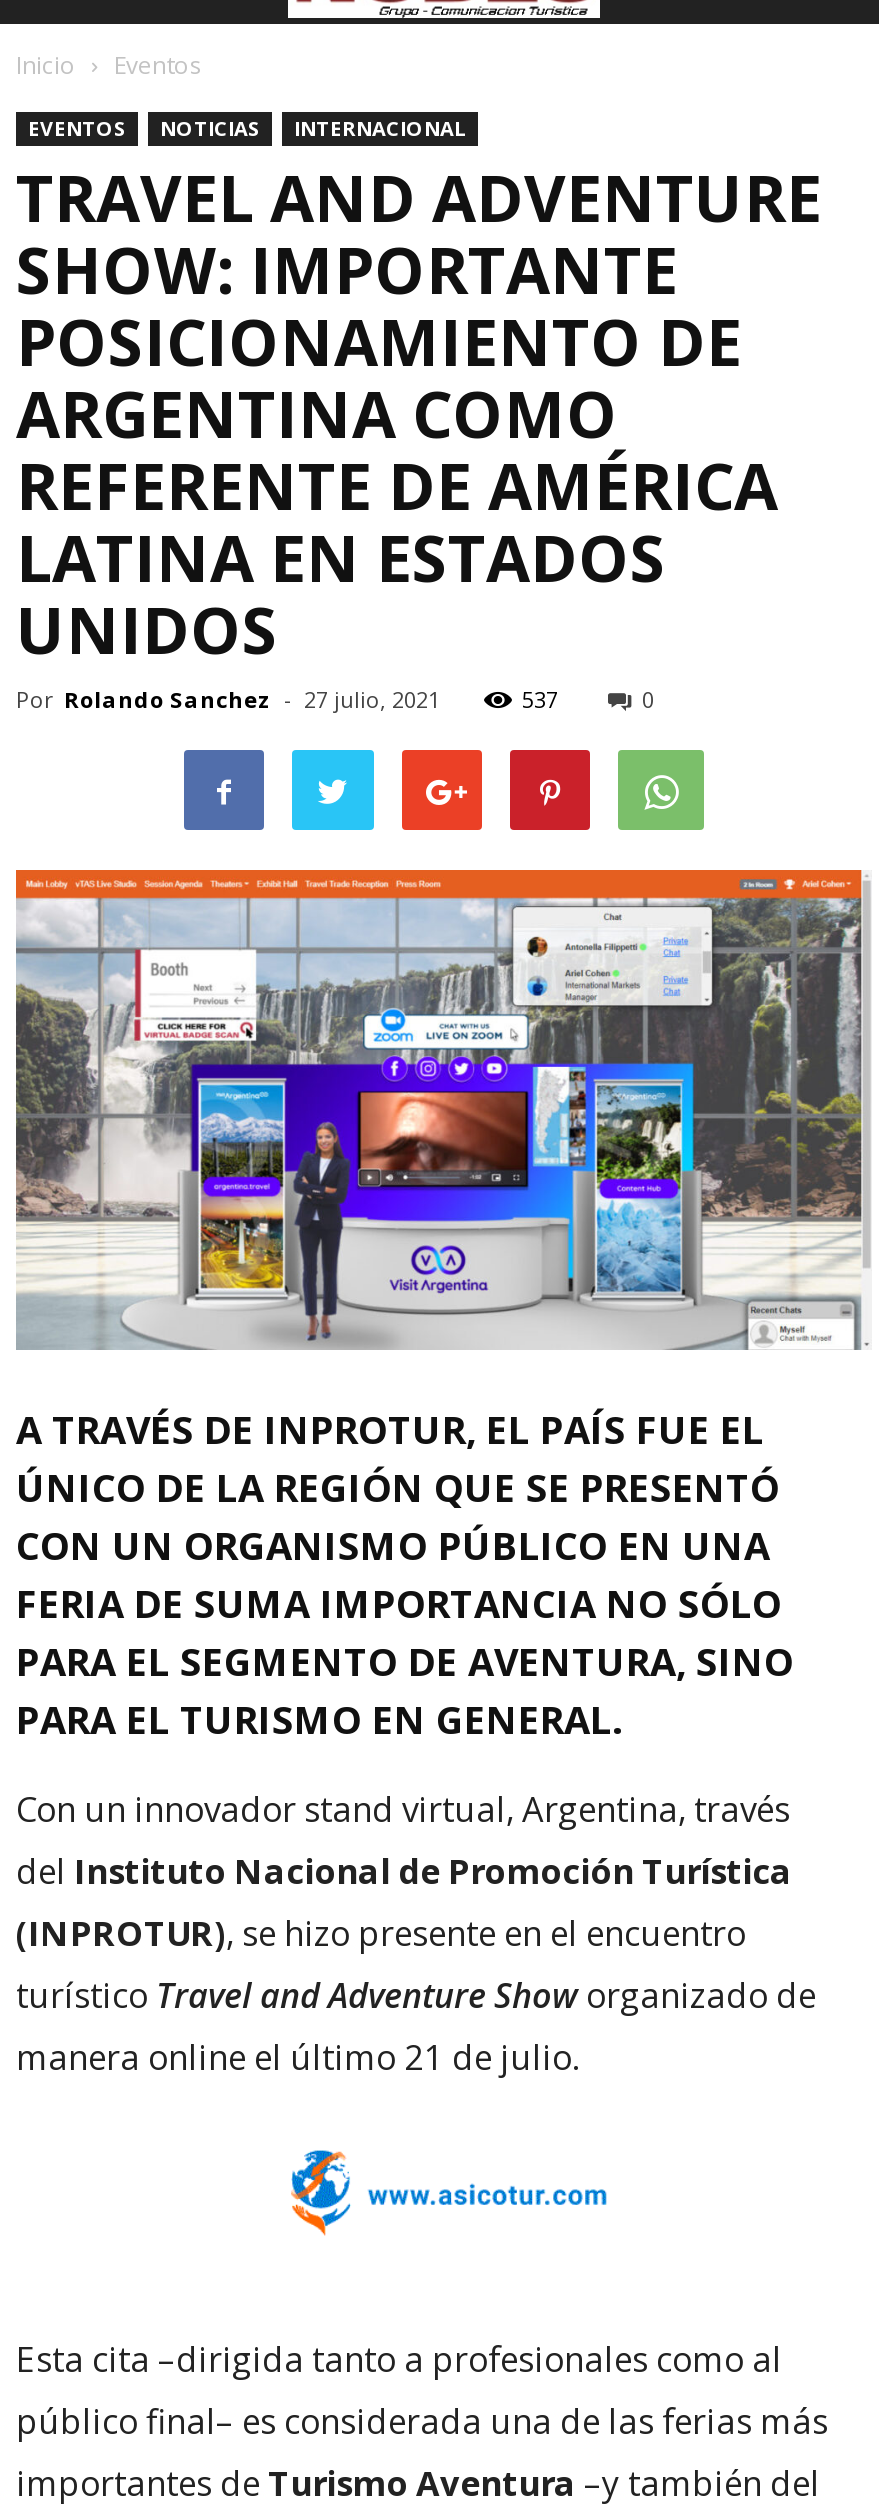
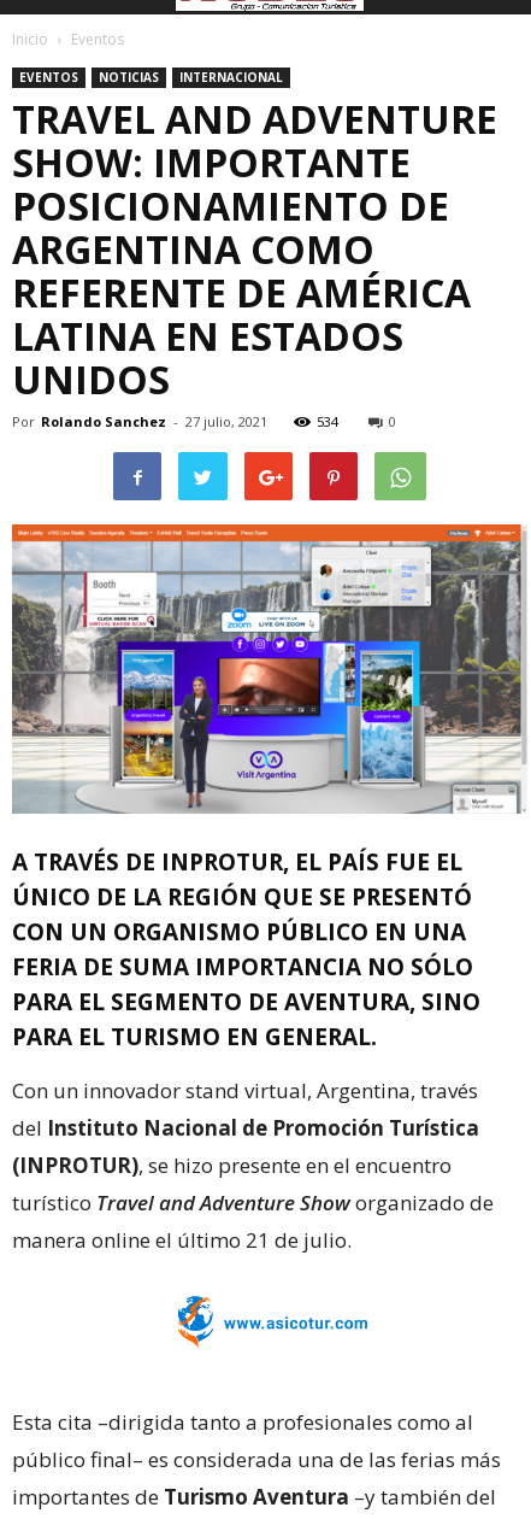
- 537
+ 534
